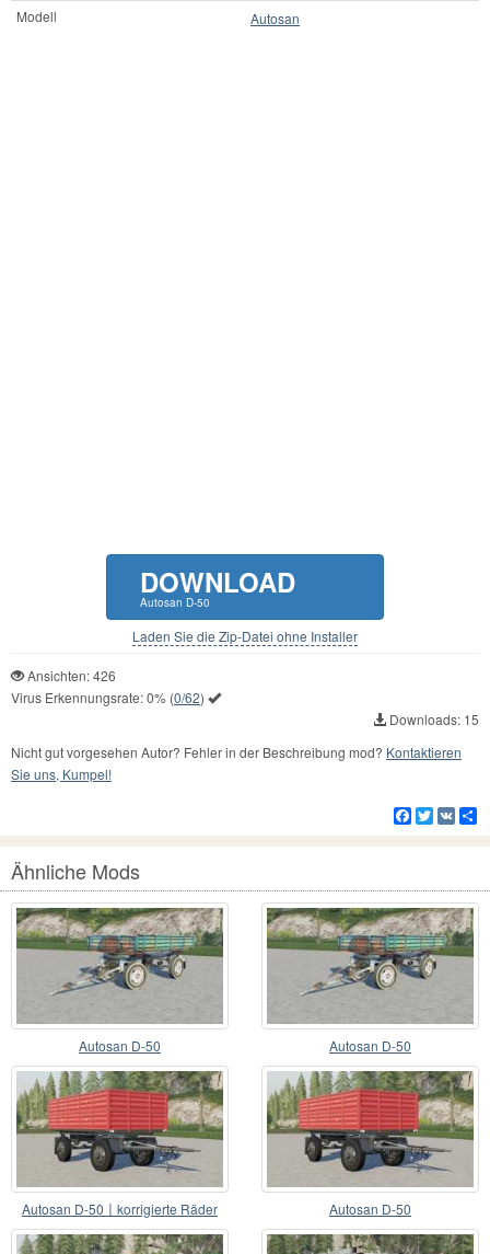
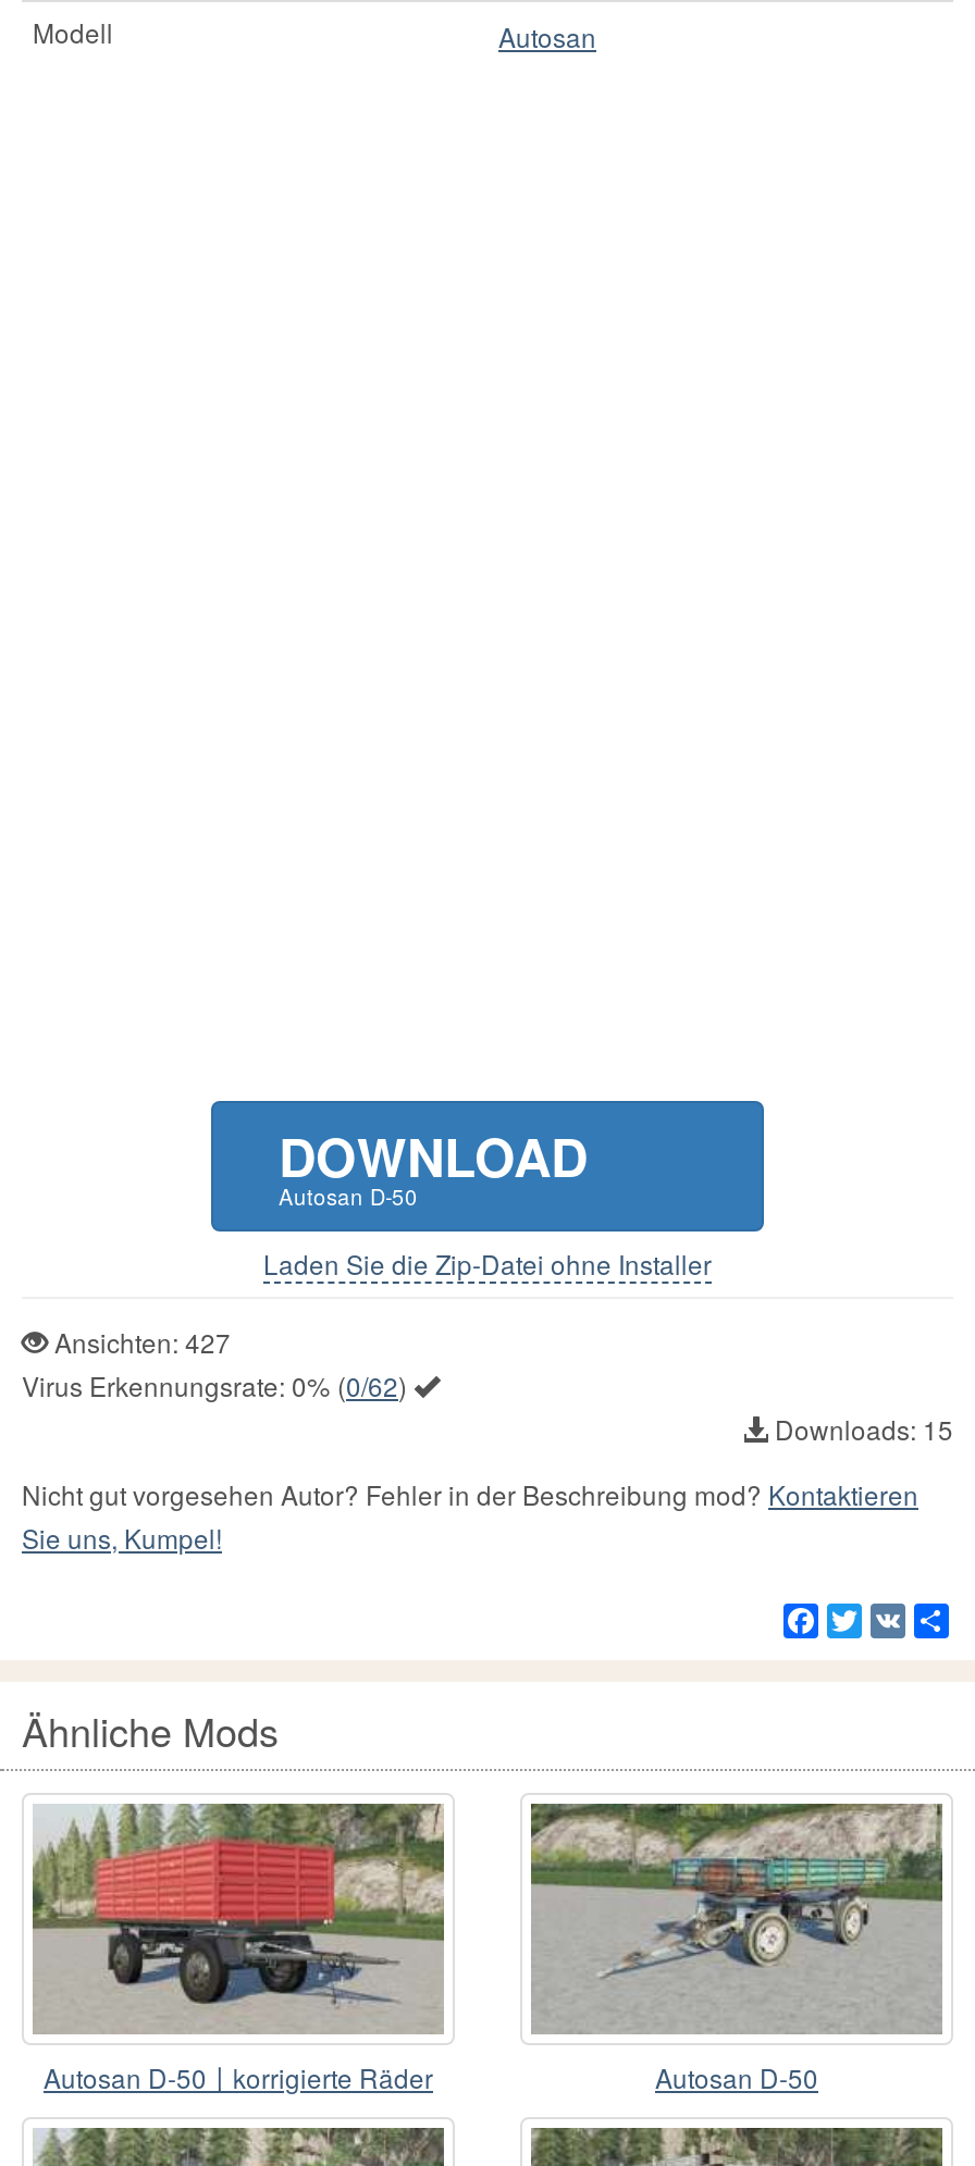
- Ansichten: 426
+ Ansichten: 427

- [image]
- Autosan D-50
- Autosan D-50

- [image]
